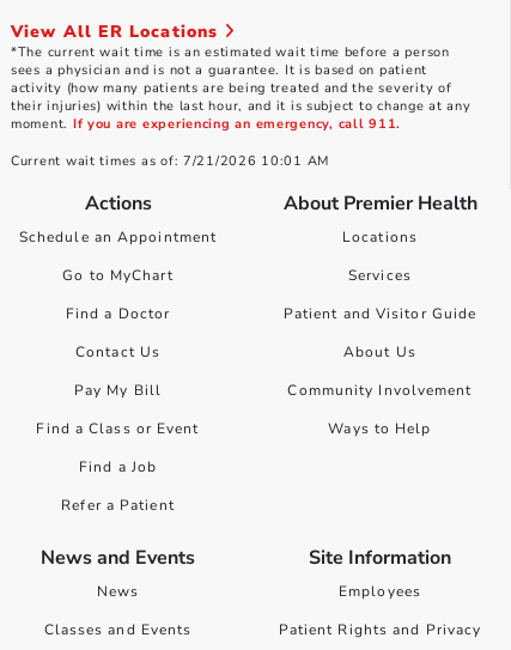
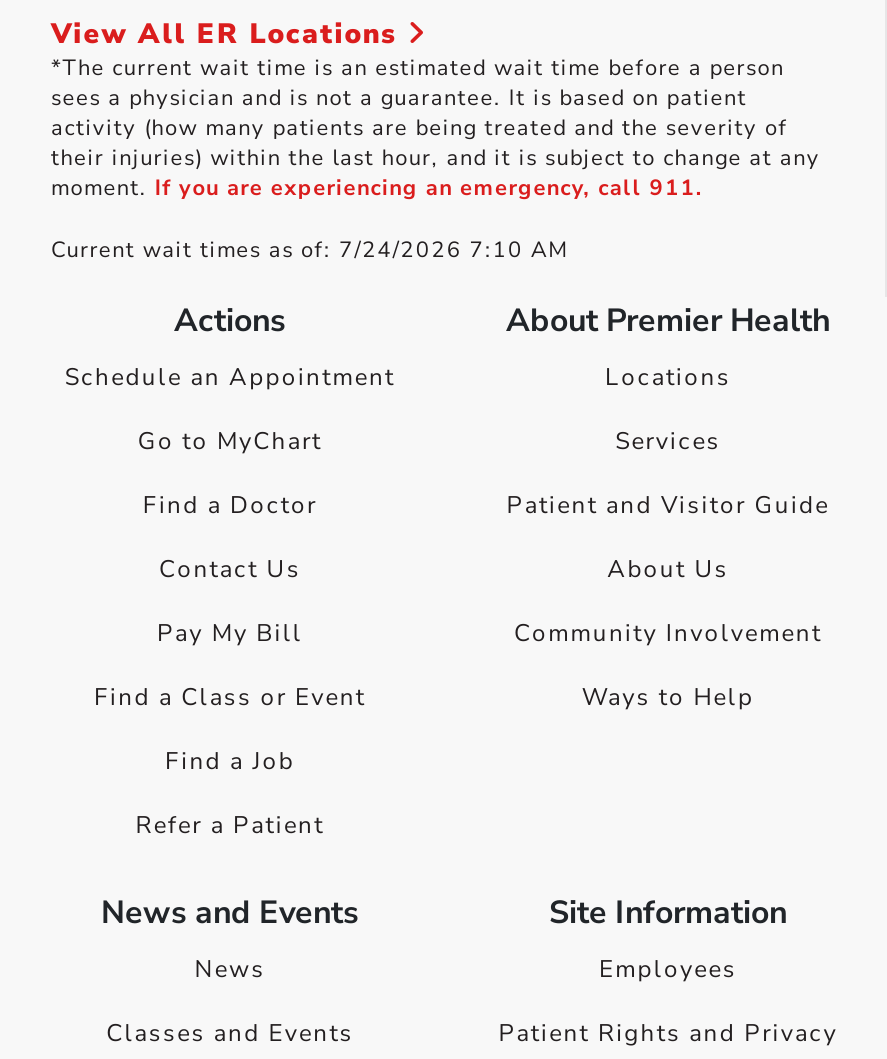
- Current wait times as of: 7/21/2026 10:01 AM
+ Current wait times as of: 7/24/2026 7:10 AM
